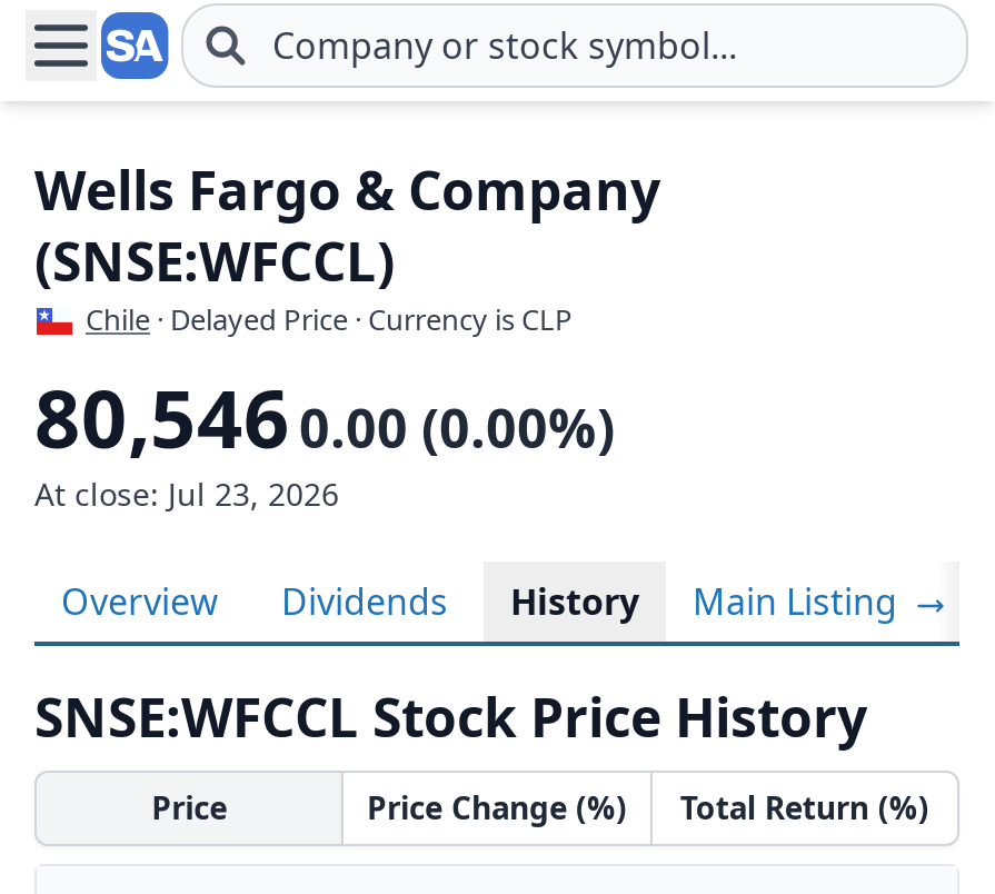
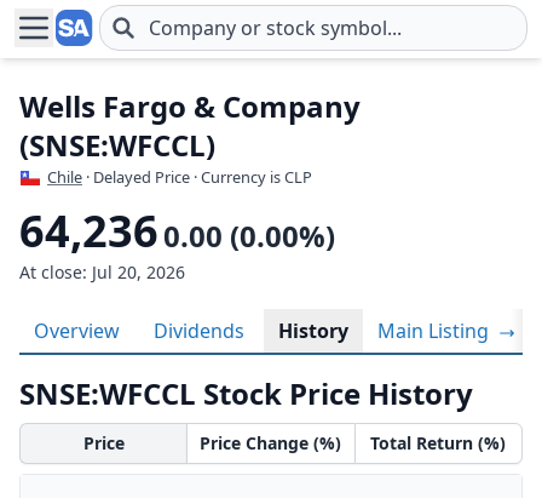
- 80,546 0.00 (0.00%)
+ 64,236 0.00 (0.00%)

- At close: Jul 23, 2026
+ At close: Jul 20, 2026
